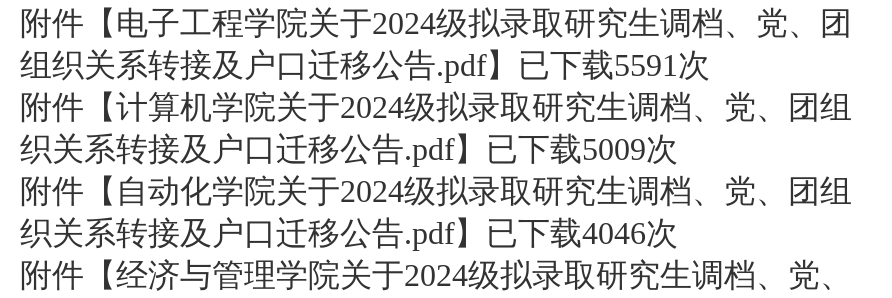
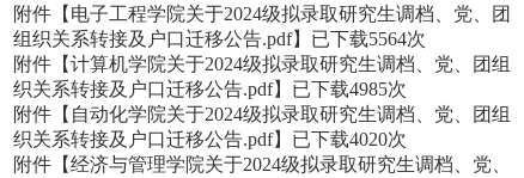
- 组织关系转接及户口迁移公告.pdf】已下载5591次
+ 组织关系转接及户口迁移公告.pdf】已下载5564次

- 织关系转接及户口迁移公告.pdf】已下载5009次
+ 织关系转接及户口迁移公告.pdf】已下载4985次

- 织关系转接及户口迁移公告.pdf】已下载4046次
+ 织关系转接及户口迁移公告.pdf】已下载4020次
